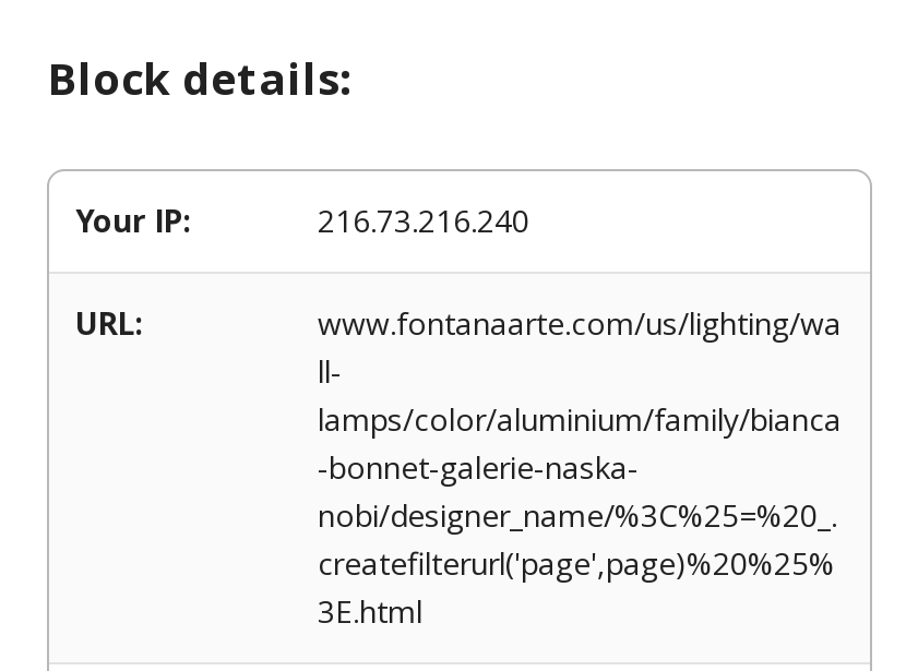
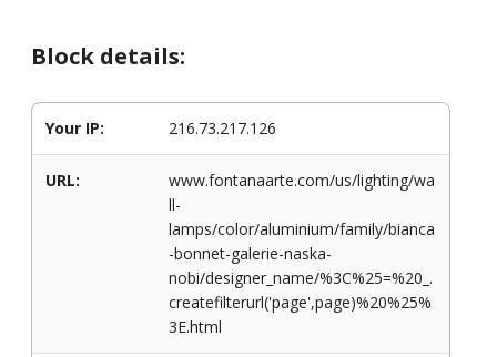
- 216.73.216.240
+ 216.73.217.126
